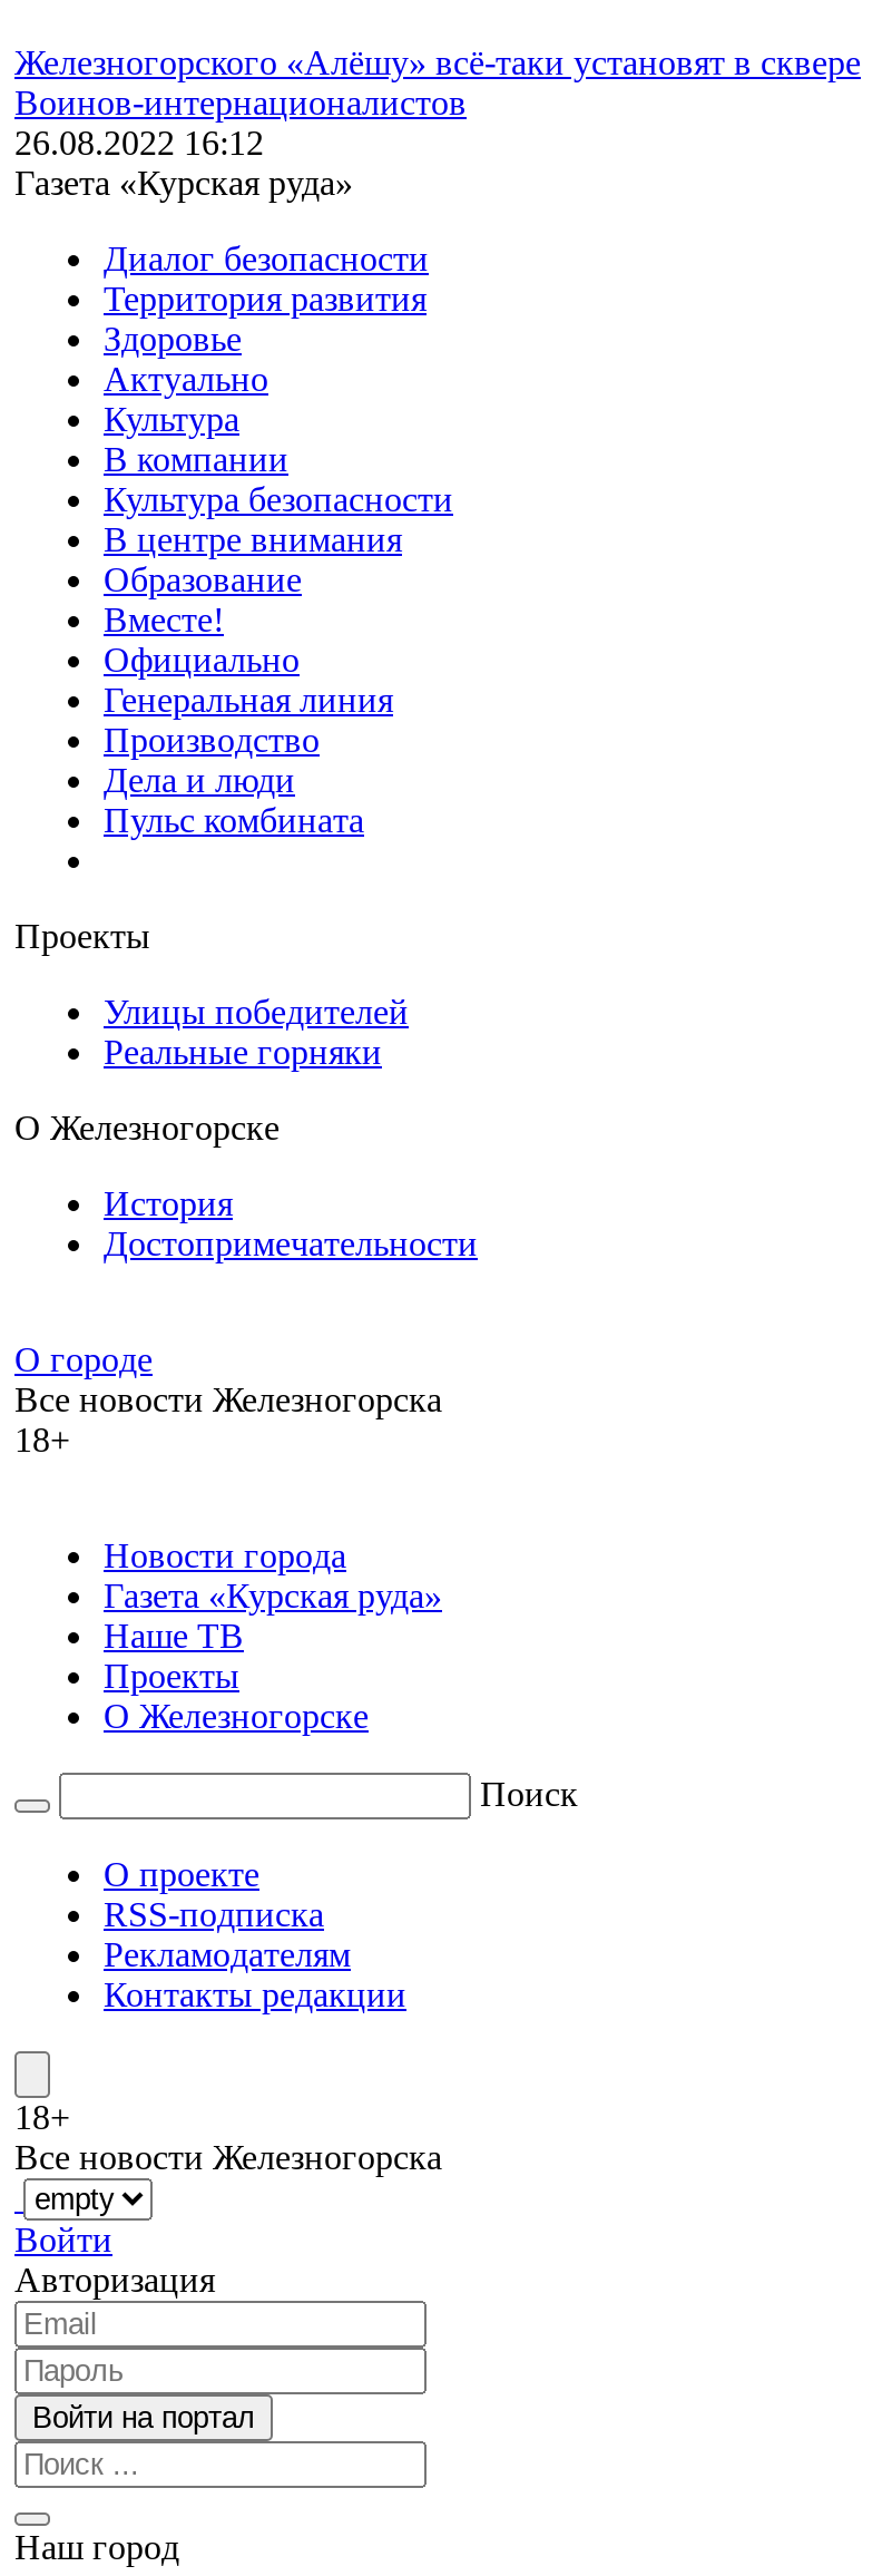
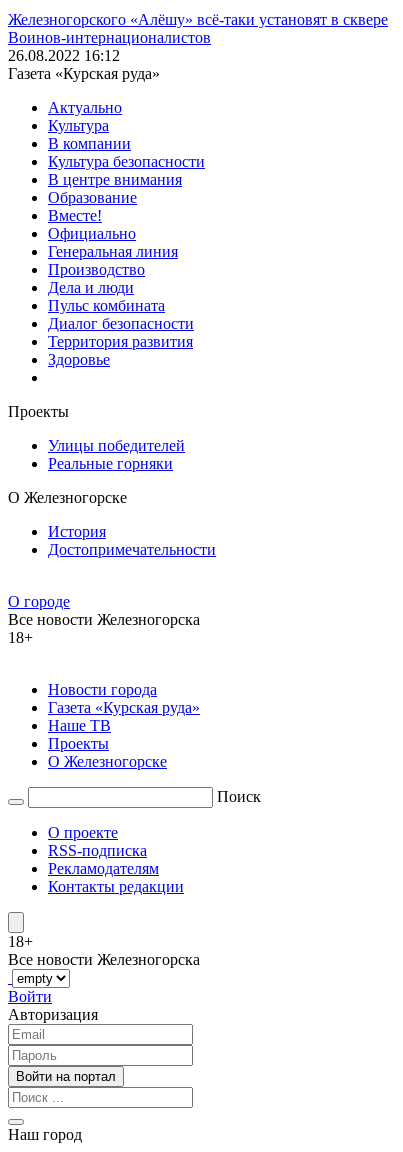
moved down: Диалог безопасности | Территория развития | Здоровье

moved up: Актуально | Культура | В компании | ... | Дела и люди | Пульс комбината
